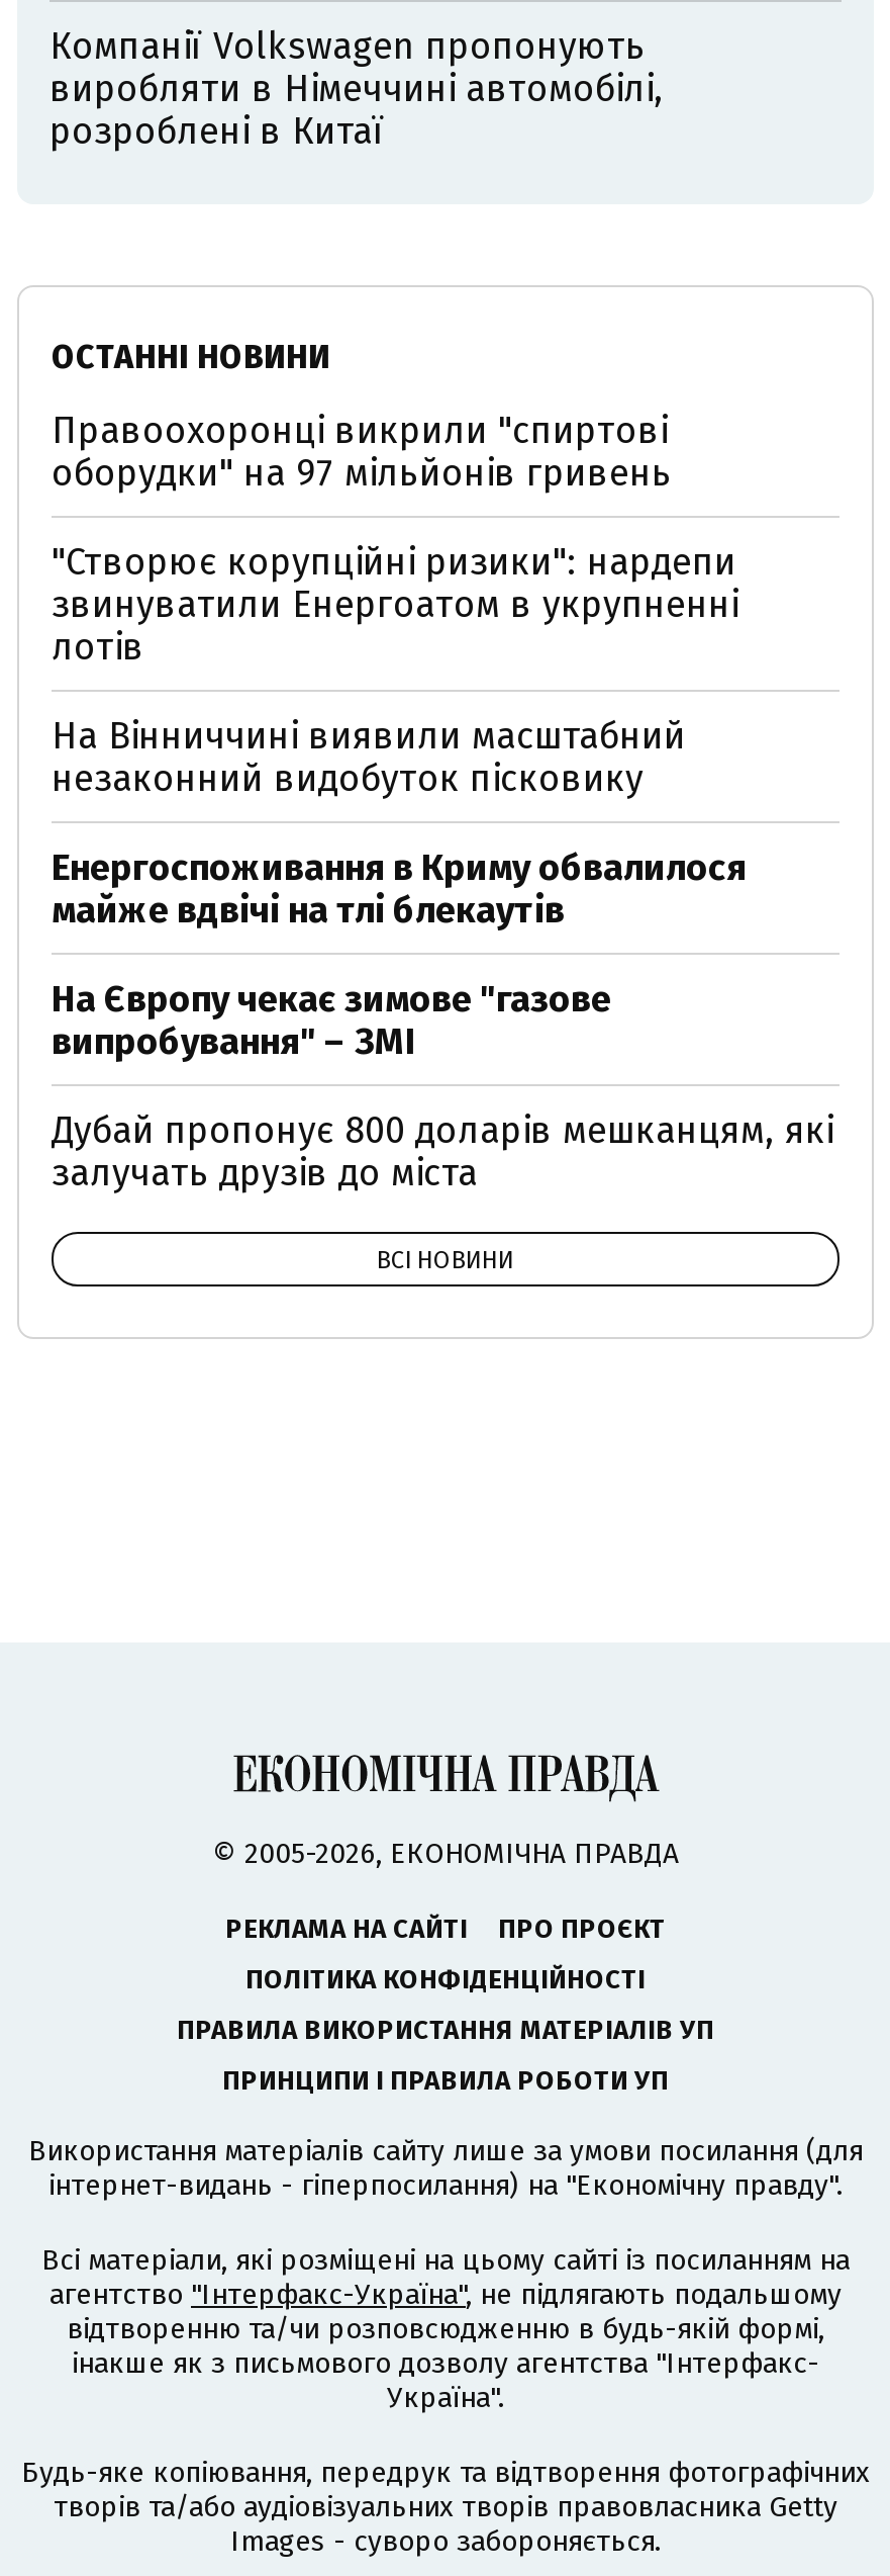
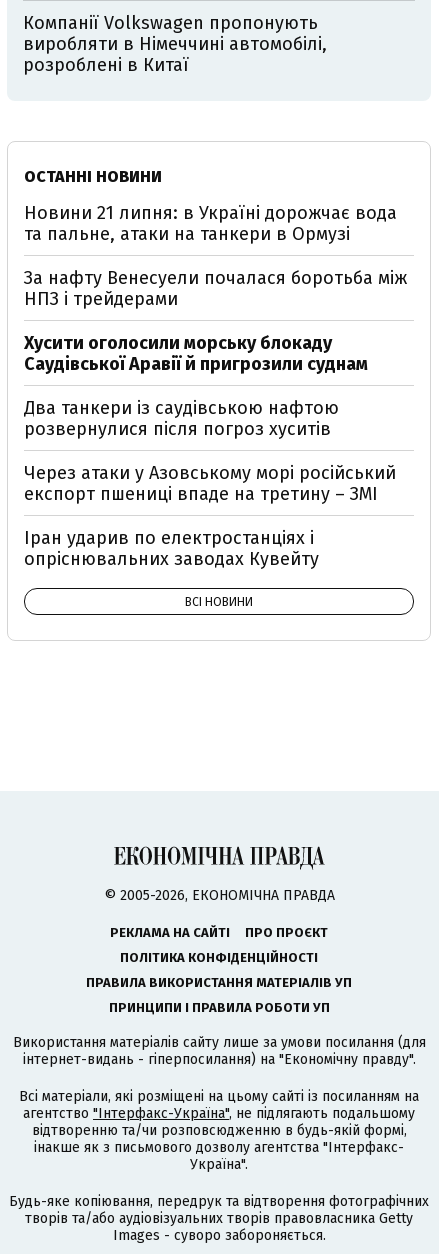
- Правоохоронці викрили "спиртові
- оборудки" на 97 мільйонів гривень
+ Новини 21 липня: в Україні дорожчає вода
+ та пальне, атаки на танкери в Ормузі

- "Створює корупційні ризики": нардепи
- звинуватили Енергоатом в укрупненні
- лотів
+ За нафту Венесуели почалася боротьба між
+ НПЗ і трейдерами

- На Вінниччині виявили масштабний
- незаконний видобуток пісковику
+ Хусити оголосили морську блокаду
+ Саудівської Аравії й пригрозили суднам

- Енергоспоживання в Криму обвалилося
- майже вдвічі на тлі блекаутів
+ Два танкери із саудівською нафтою
+ розвернулися після погроз хуситів

- На Європу чекає зимове "газове
- випробування" – ЗМІ
+ Через атаки у Азовському морі російський
+ експорт пшениці впаде на третину – ЗМІ

- Дубай пропонує 800 доларів мешканцям, які
- залучать друзів до міста
+ Іран ударив по електростанціях і
+ опріснювальних заводах Кувейту
